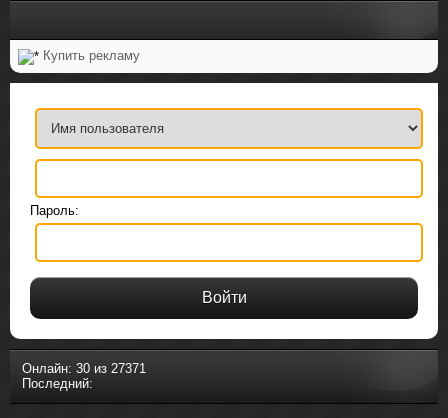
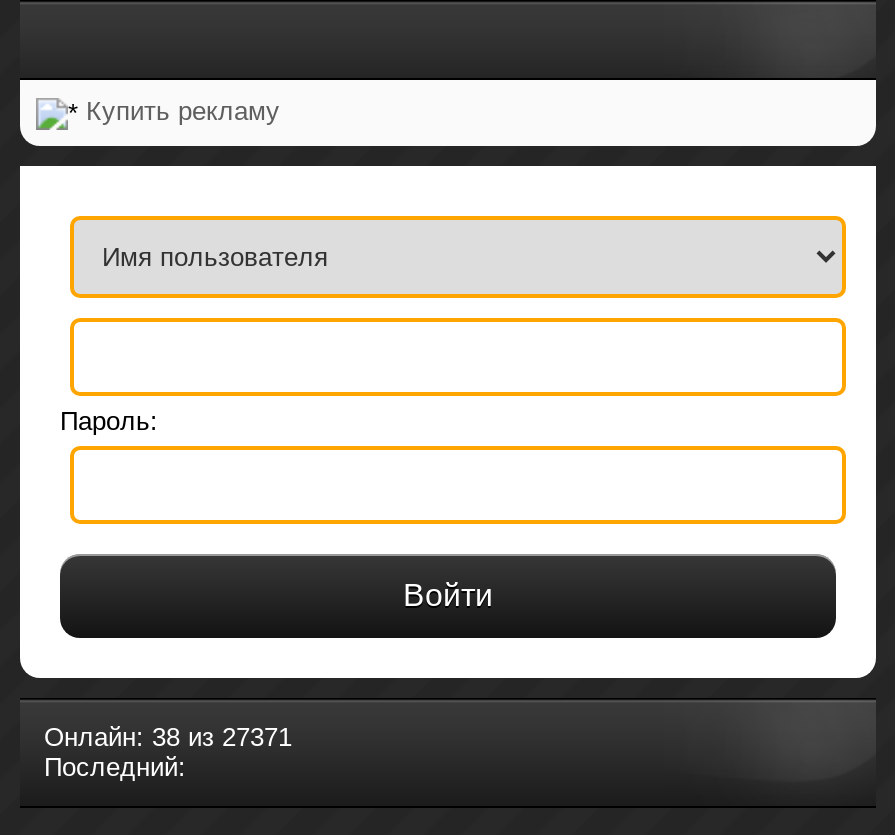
- Онлайн: 30 из 27371
+ Онлайн: 38 из 27371
